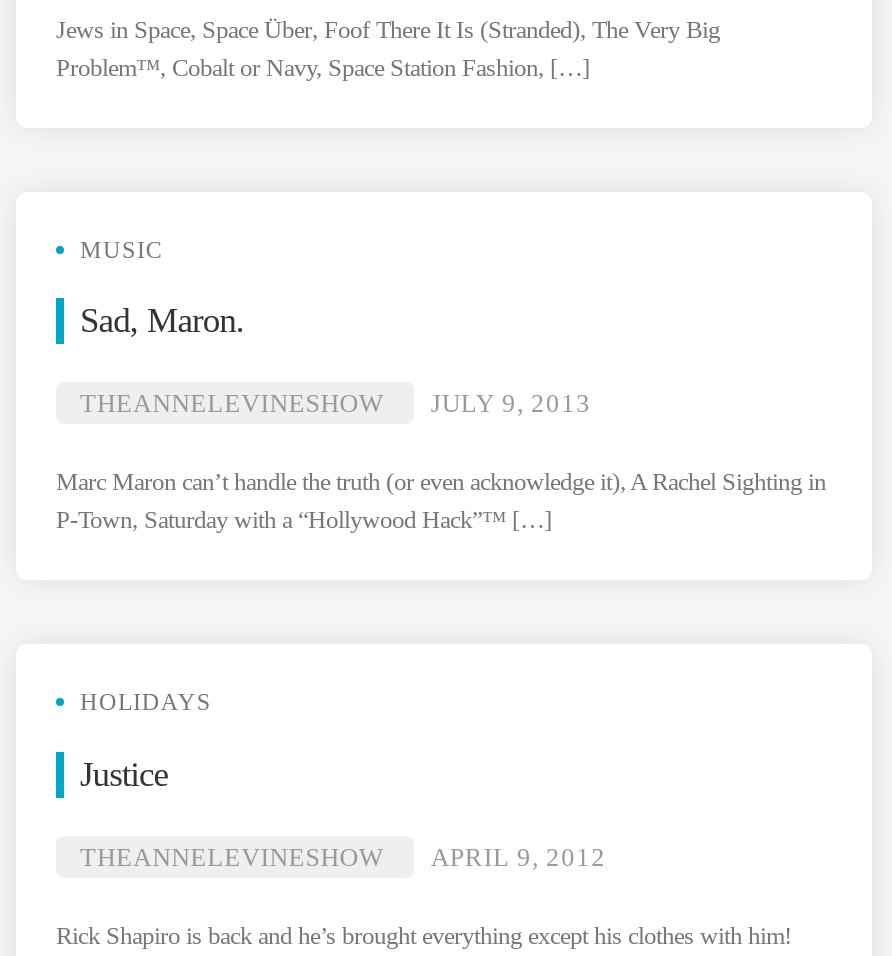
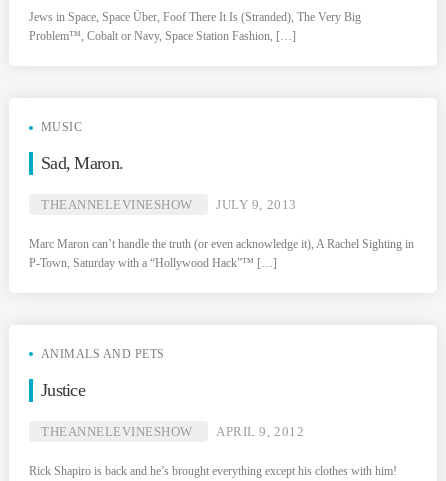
- HOLIDAYS
+ ANIMALS AND PETS
